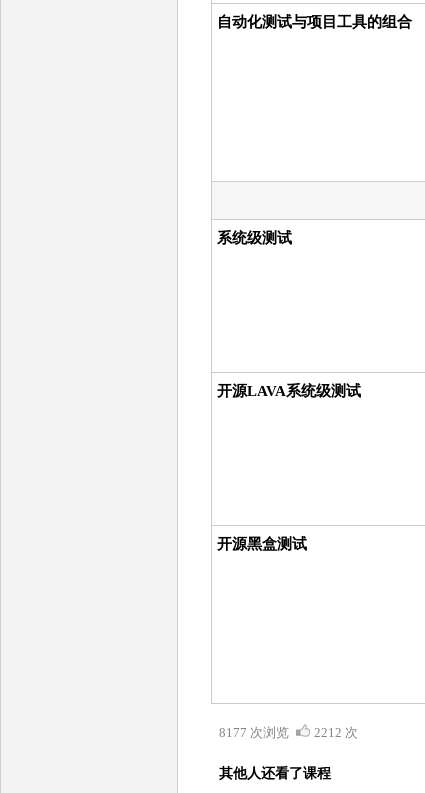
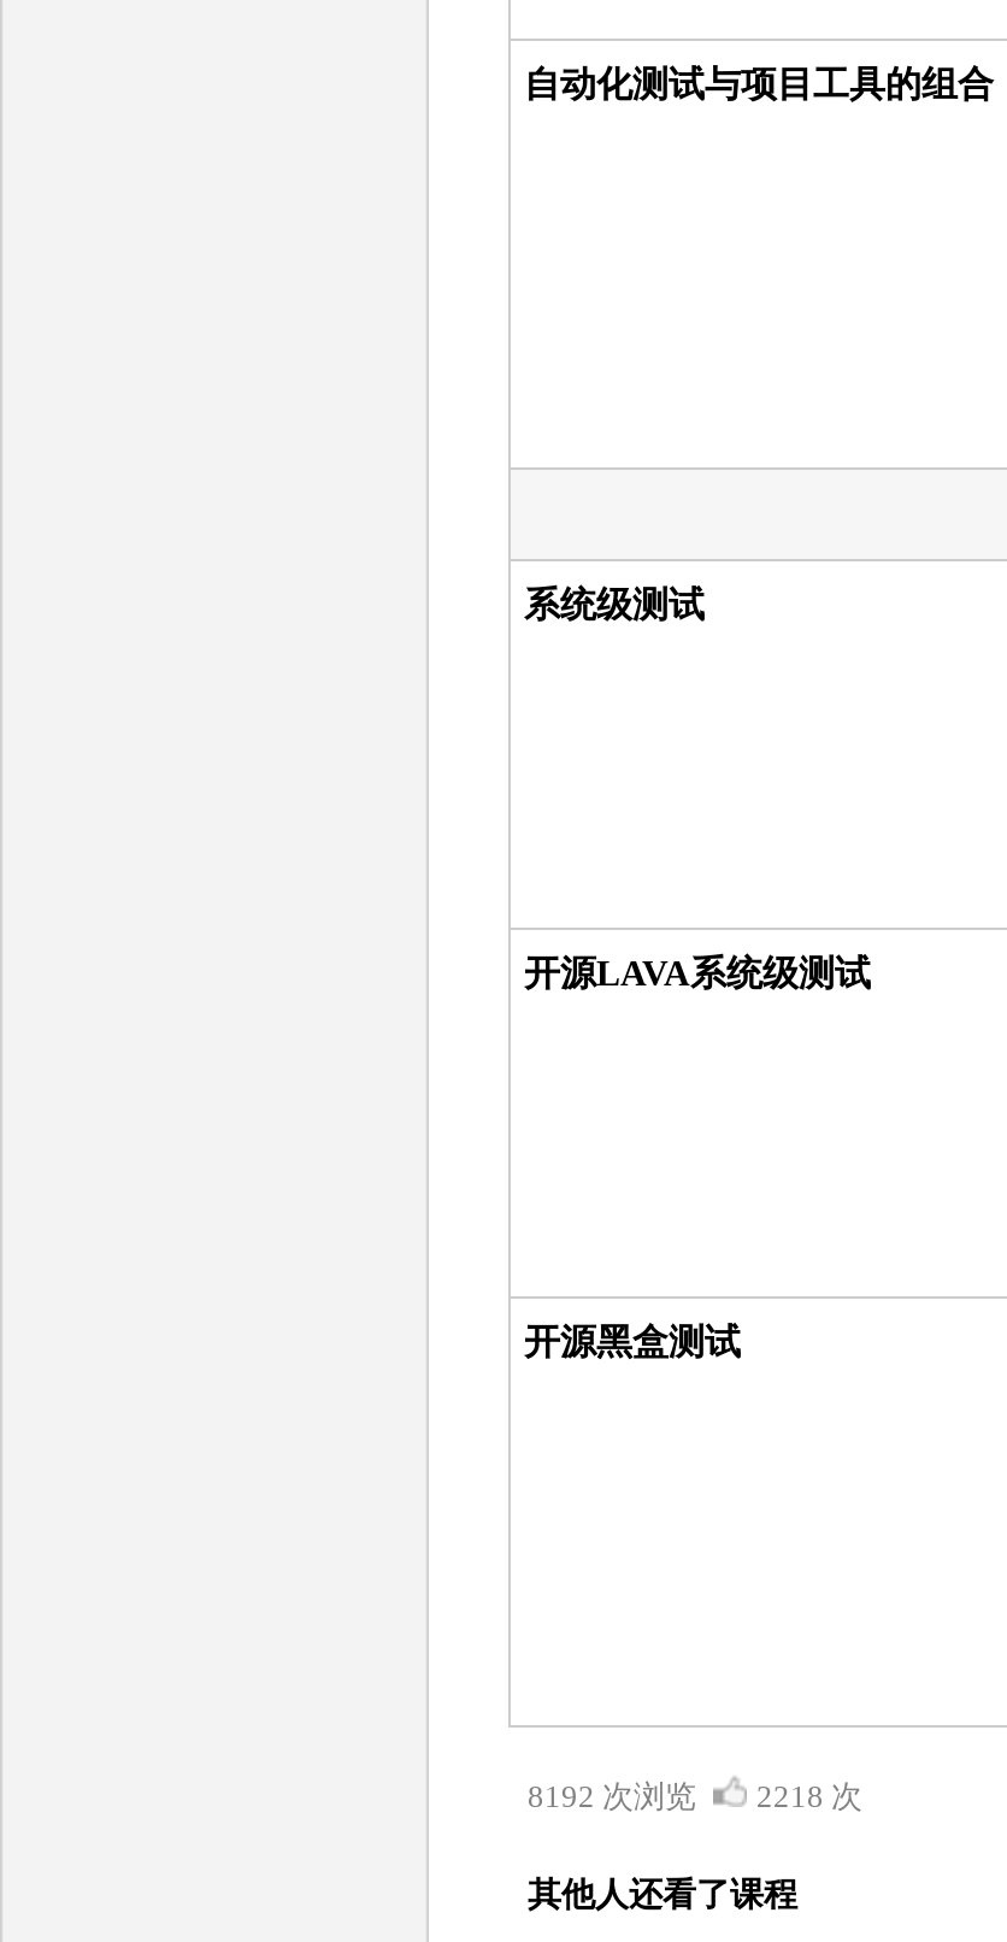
- 8177 次浏览
+ 8192 次浏览

- 2212 次
+ 2218 次
